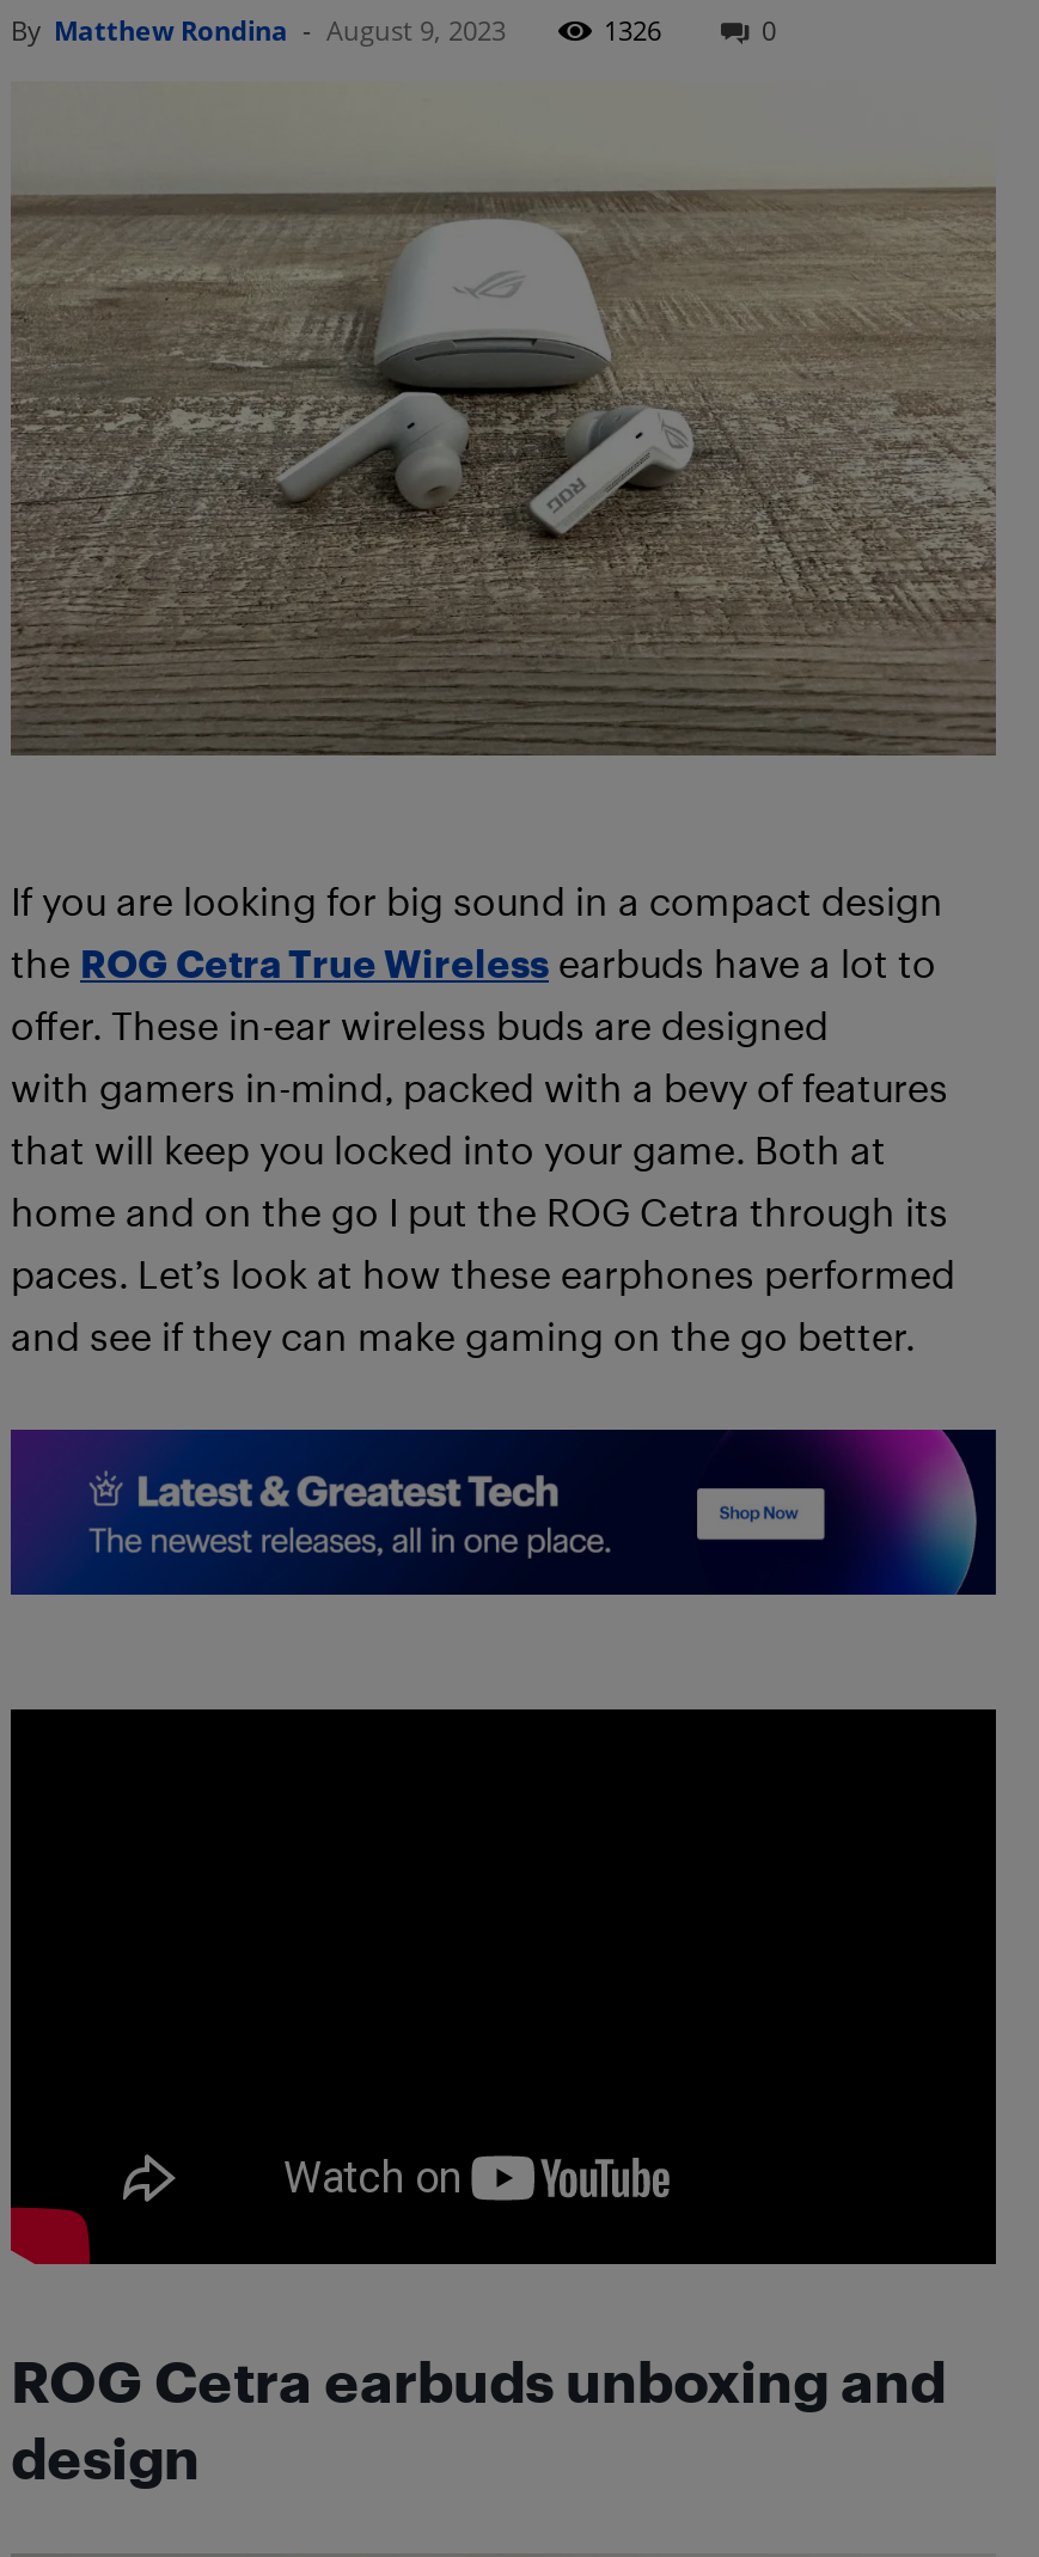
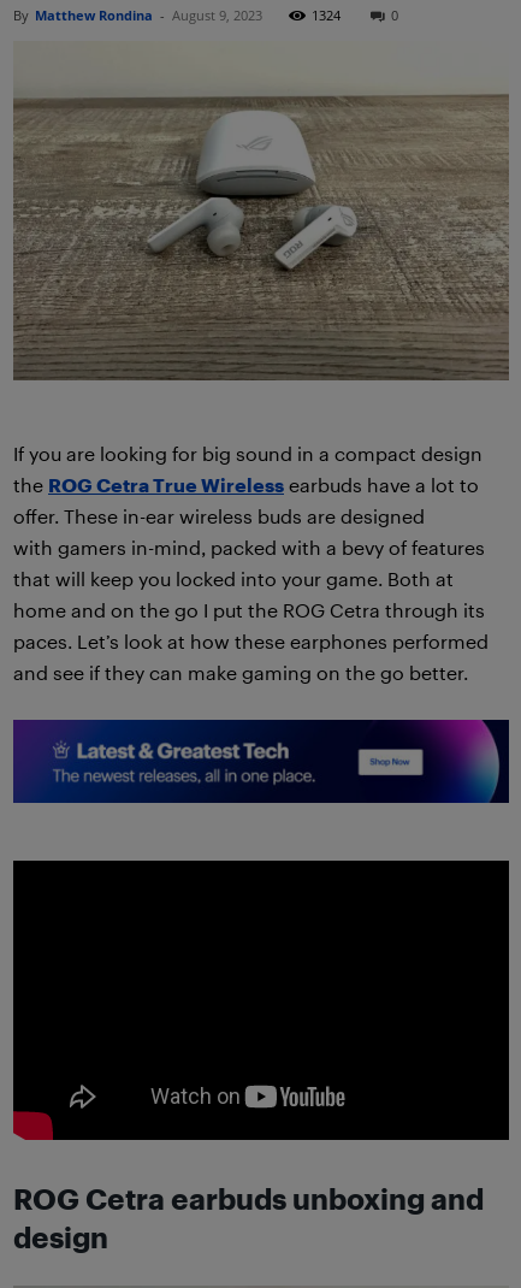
- 1326
+ 1324
